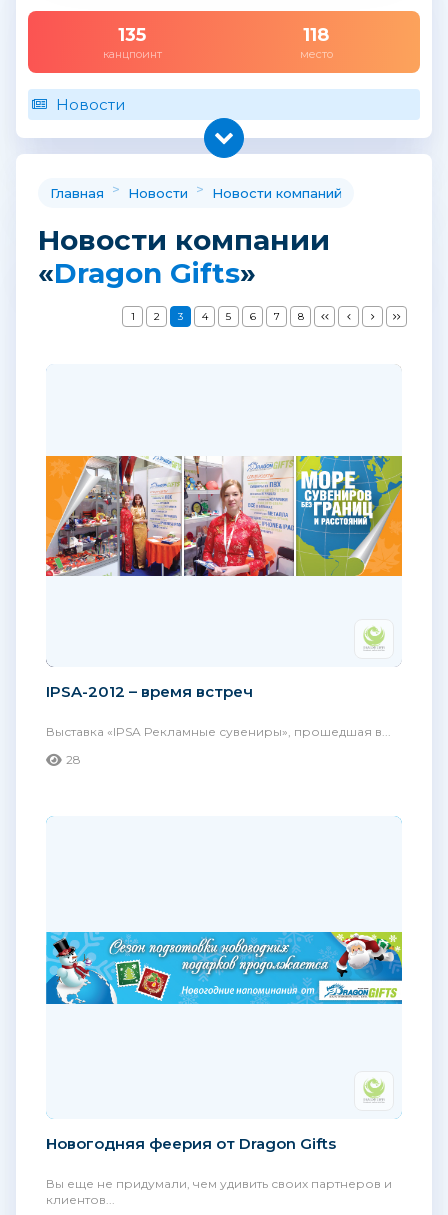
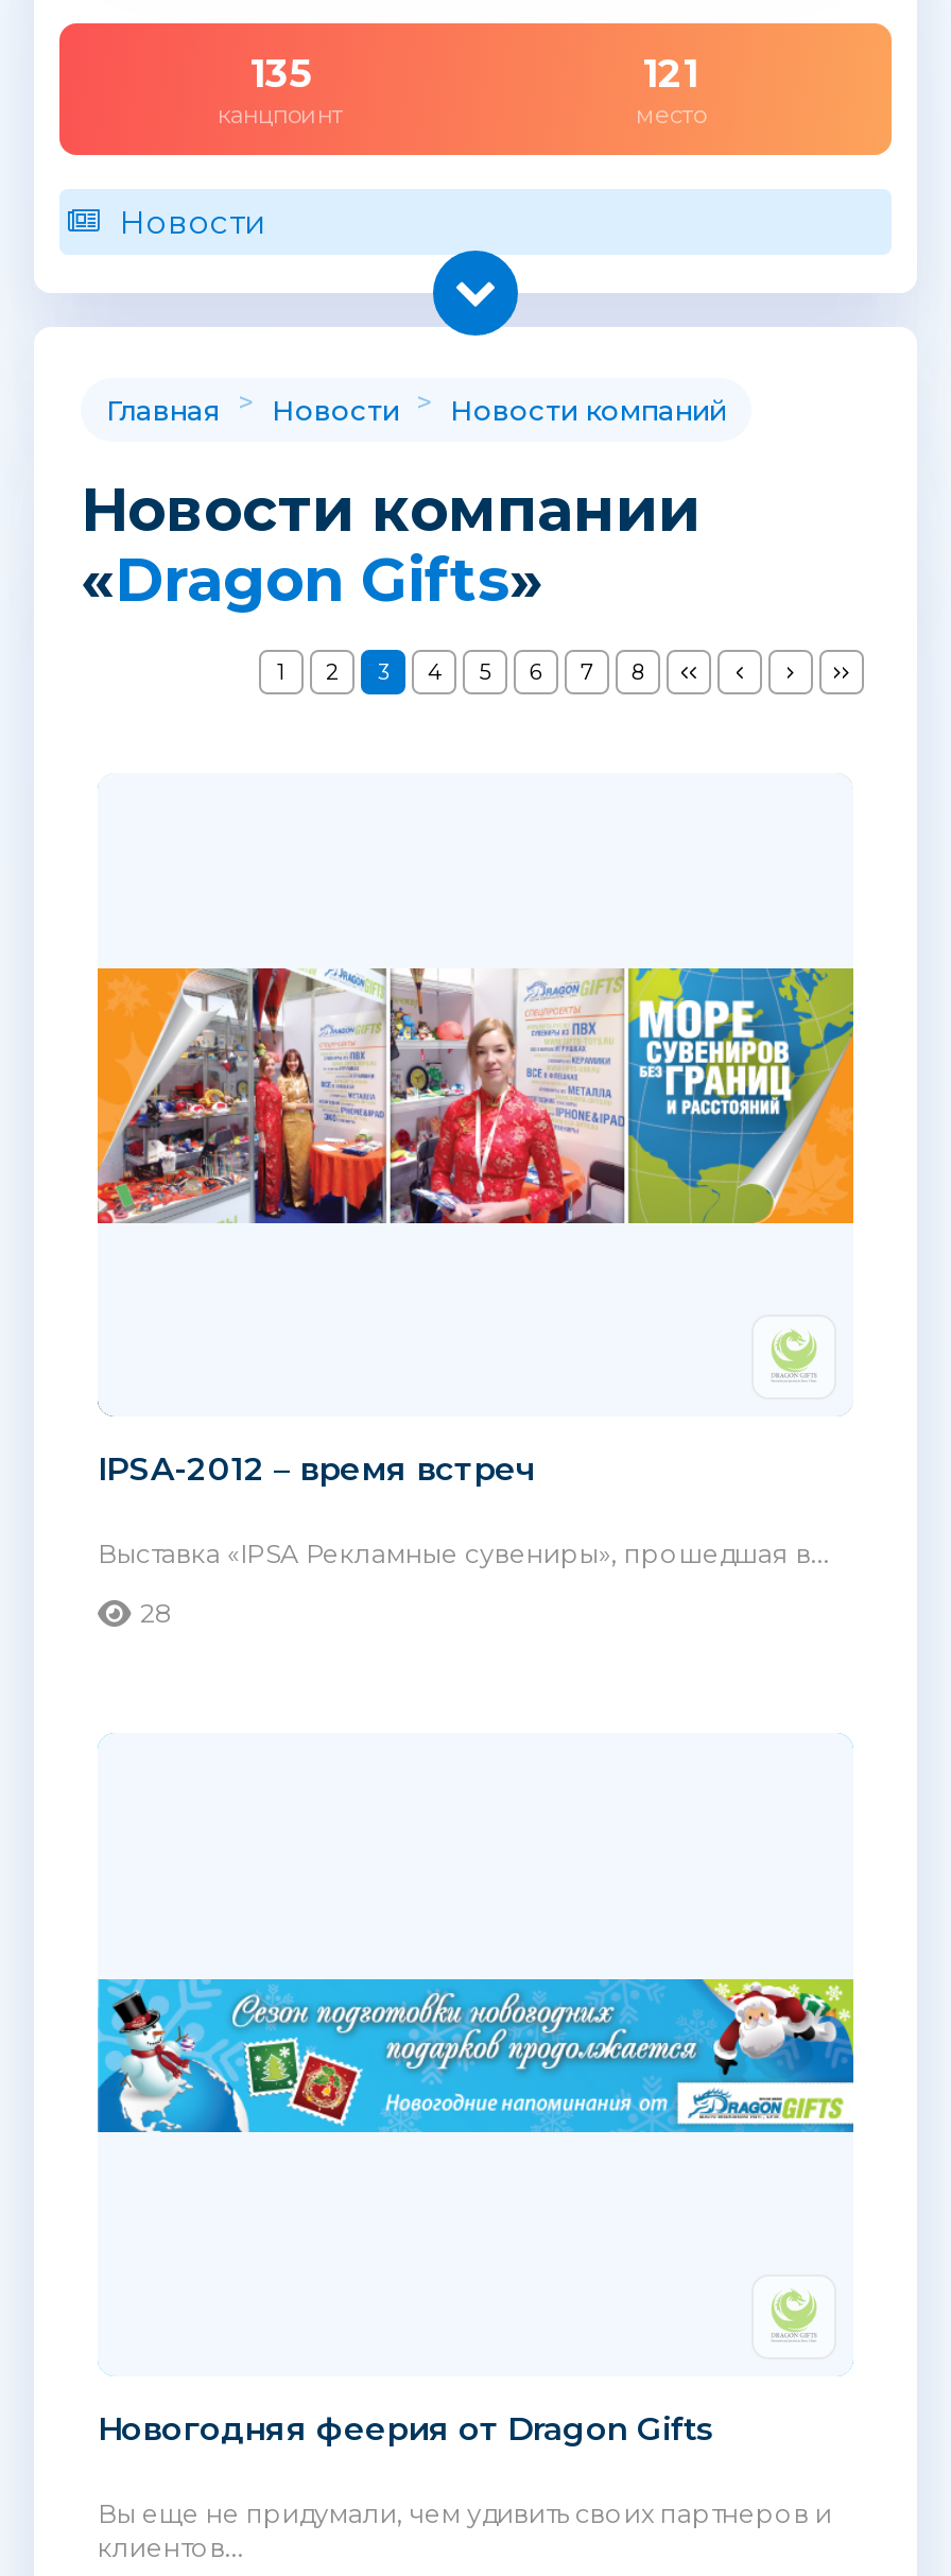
- 118
+ 121
